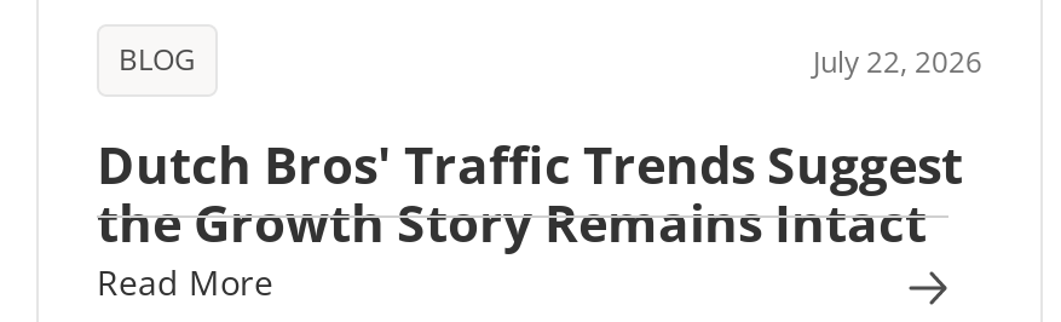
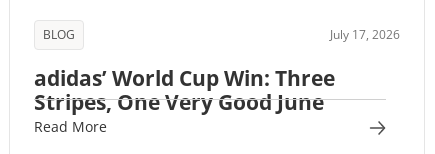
- July 22, 2026
+ July 17, 2026

- Dutch Bros' Traffic Trends Suggest
- the Growth Story Remains Intact
+ adidas’ World Cup Win: Three
+ Stripes, One Very Good June
